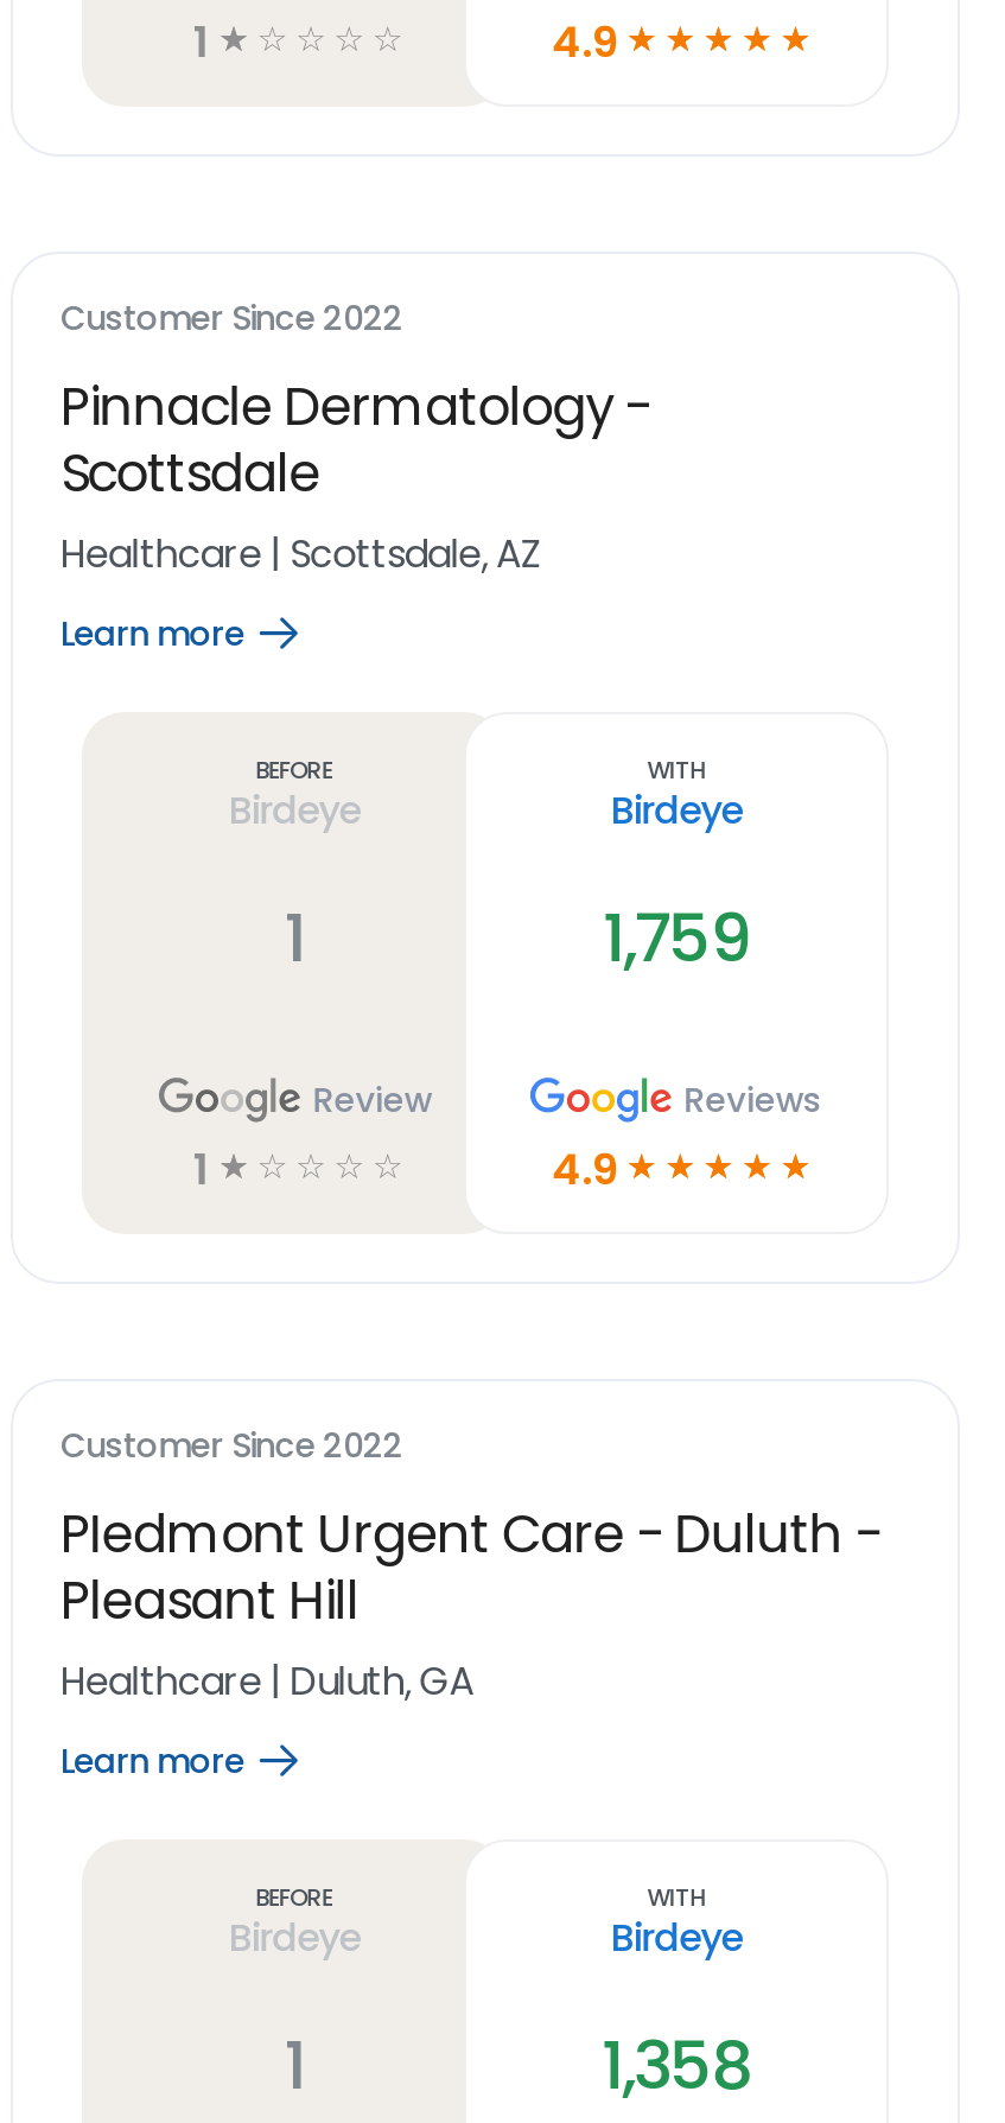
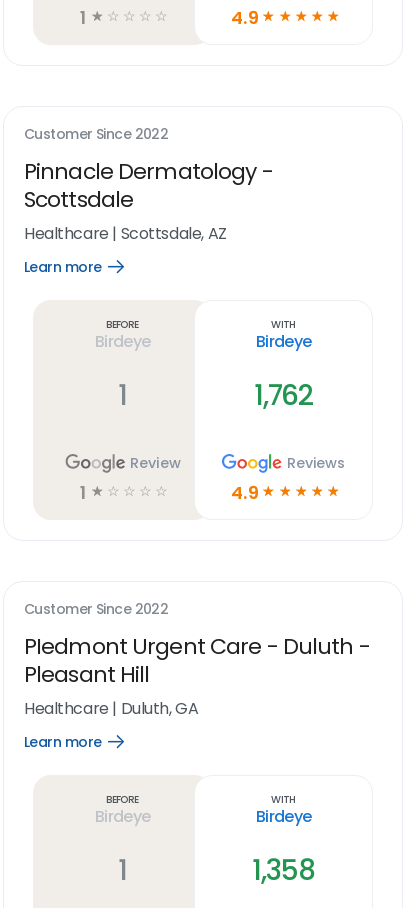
- 1,759
+ 1,762
